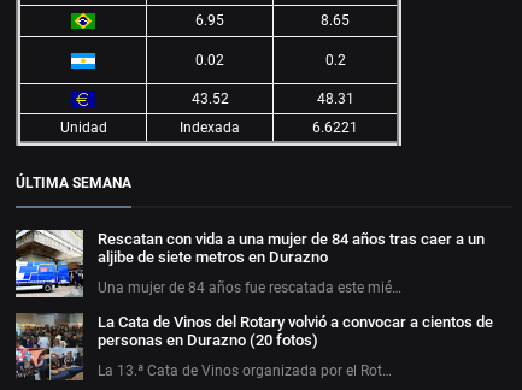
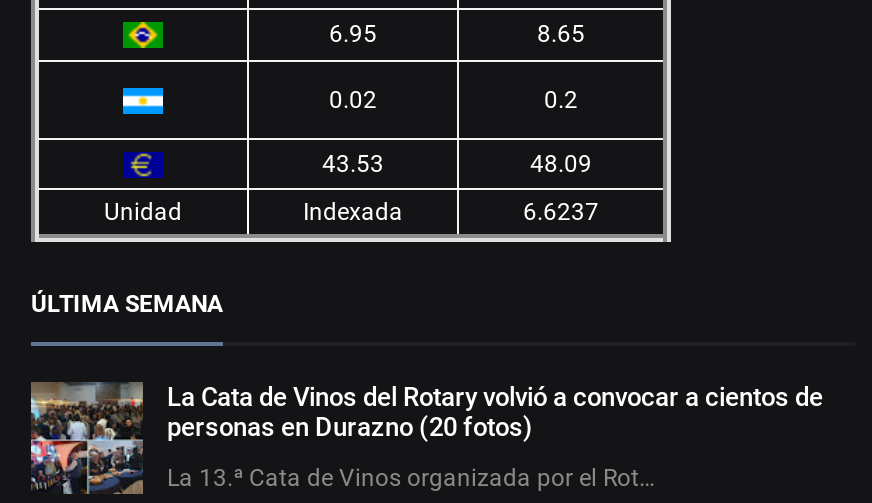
- 43.52
+ 43.53

- 48.31
+ 48.09

- 6.6221
+ 6.6237

- [image]
- Rescatan con vida a una mujer de 84 años tras caer a un
- aljibe de siete metros en Durazno
- Una mujer de 84 años fue rescatada este mié…
